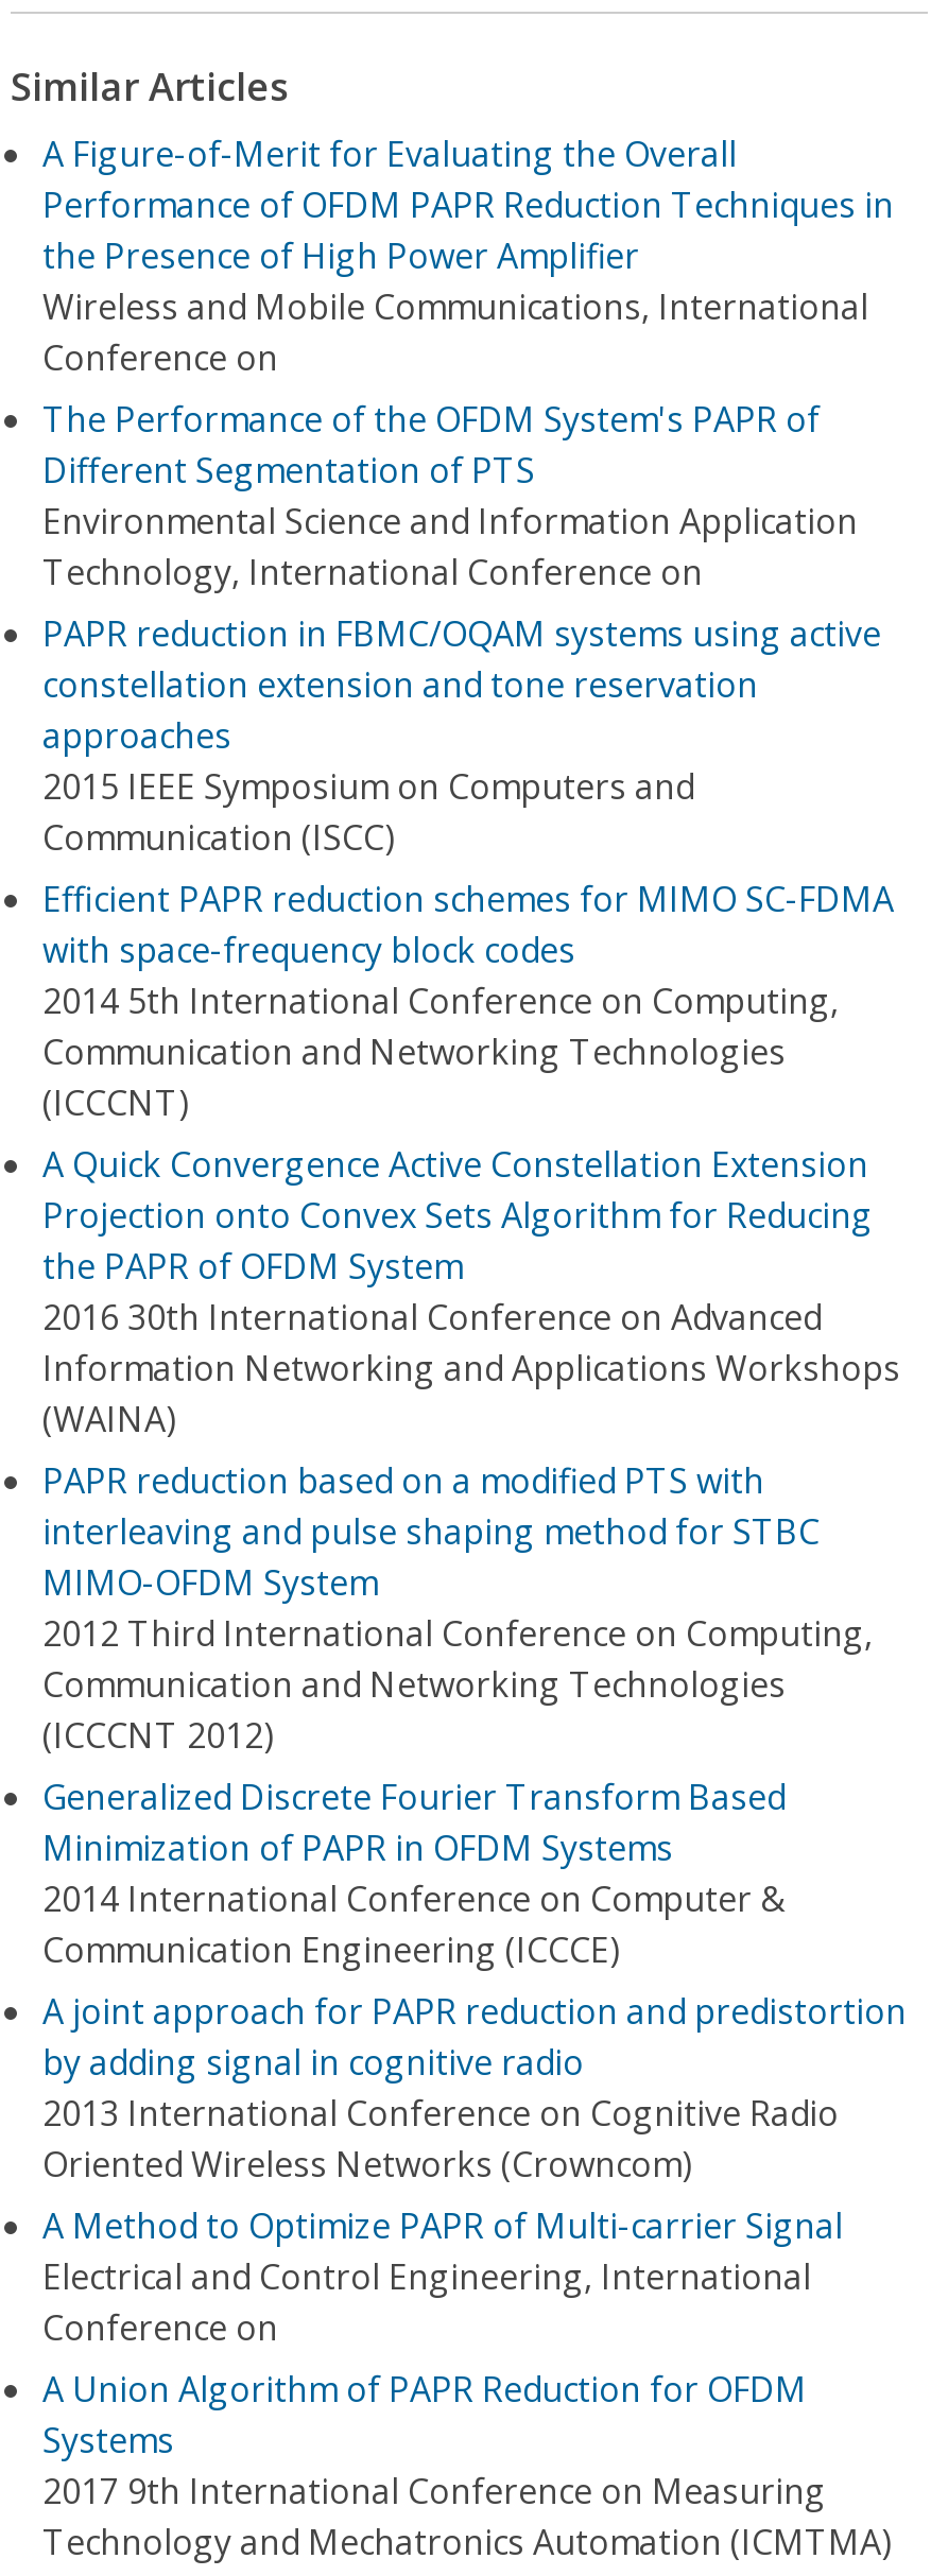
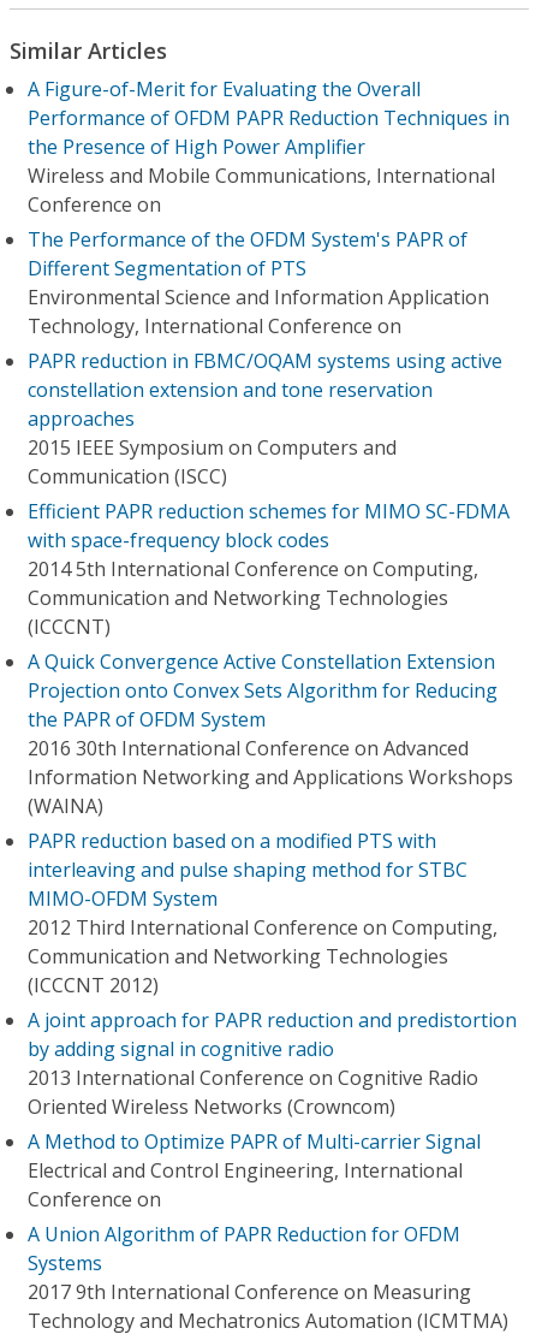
- Generalized Discrete Fourier Transform Based
- Minimization of PAPR in OFDM Systems
- 2014 International Conference on Computer &
- Communication Engineering (ICCCE)
